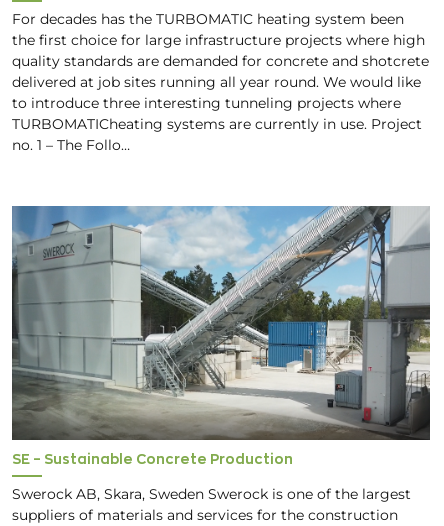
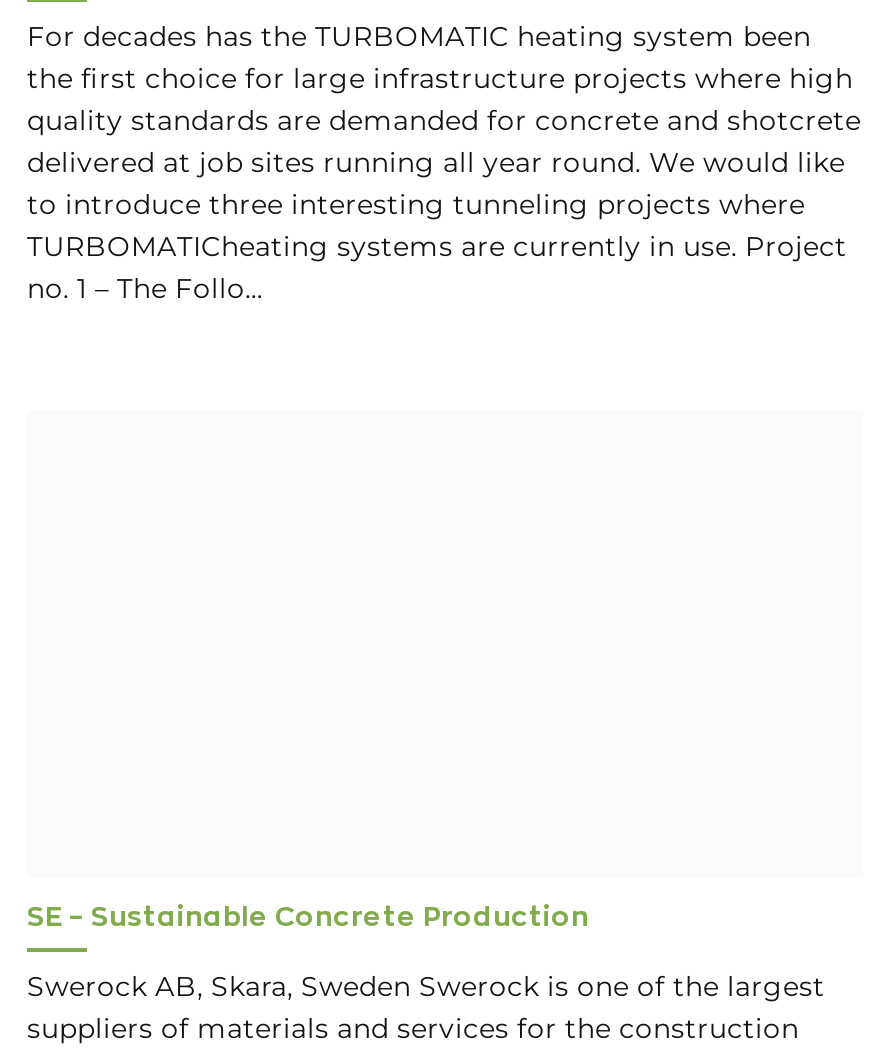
- [image]
